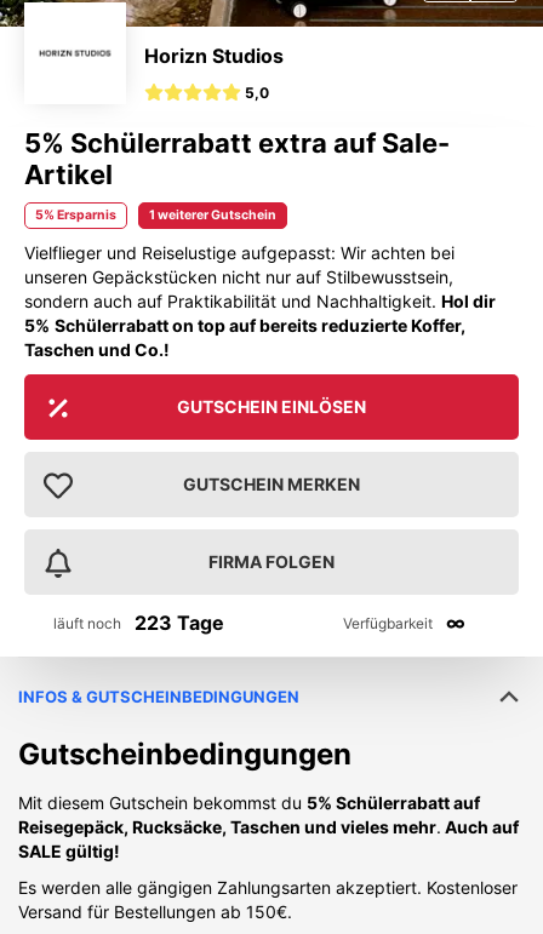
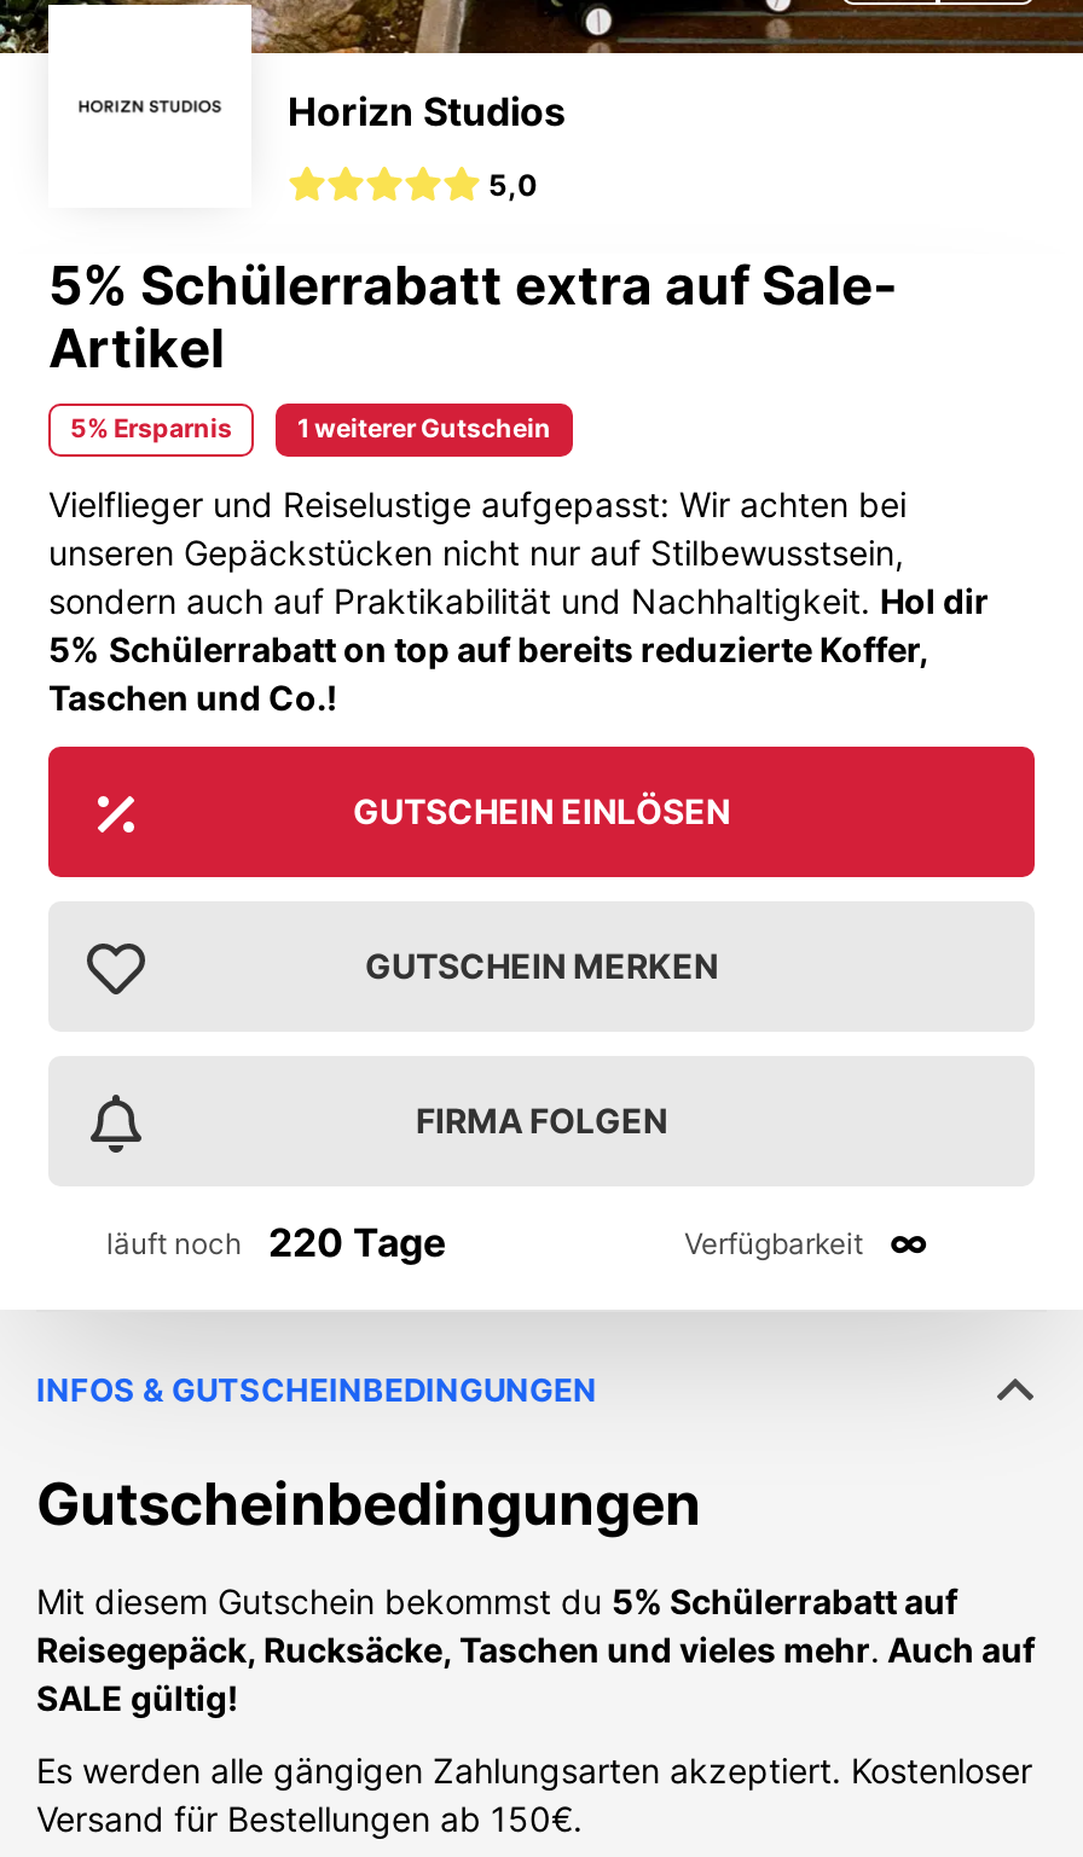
- läuft noch 223 Tage
+ läuft noch 220 Tage
